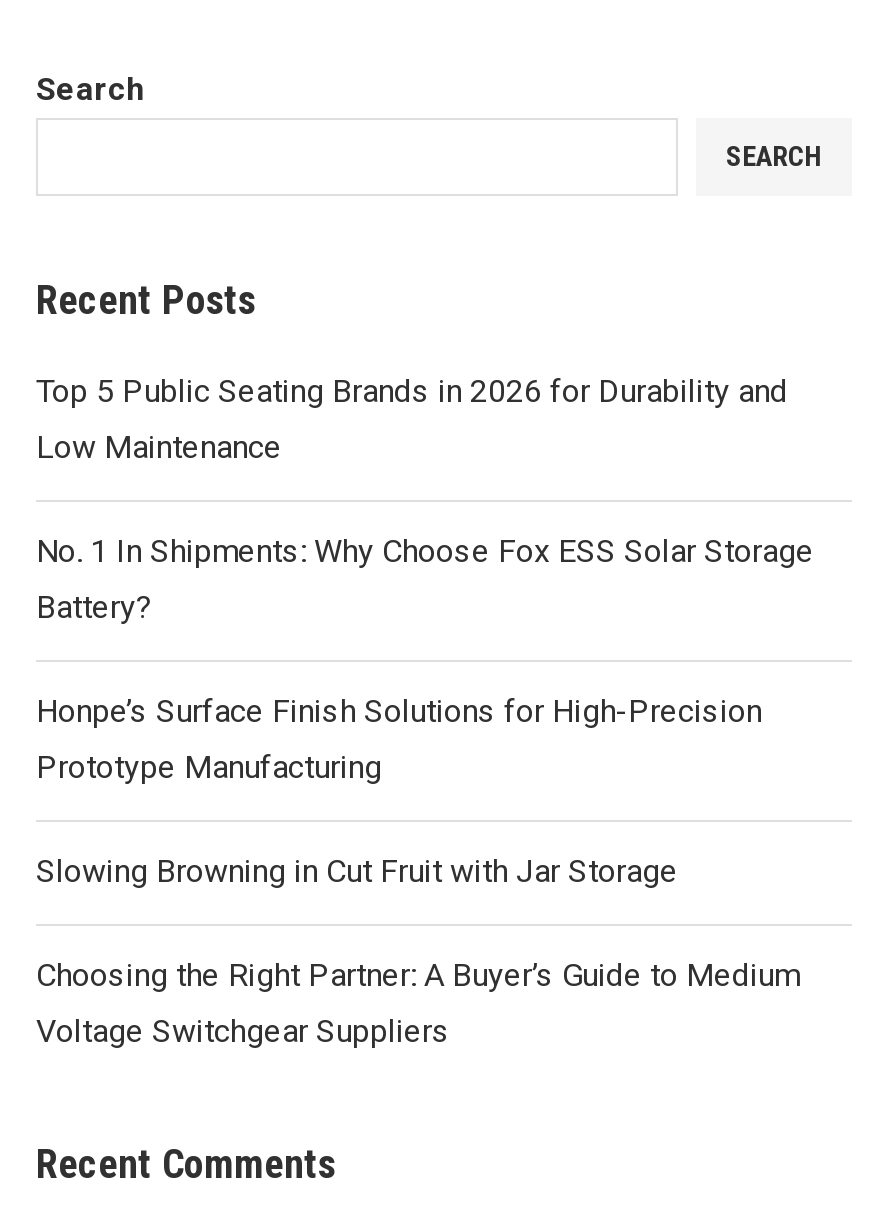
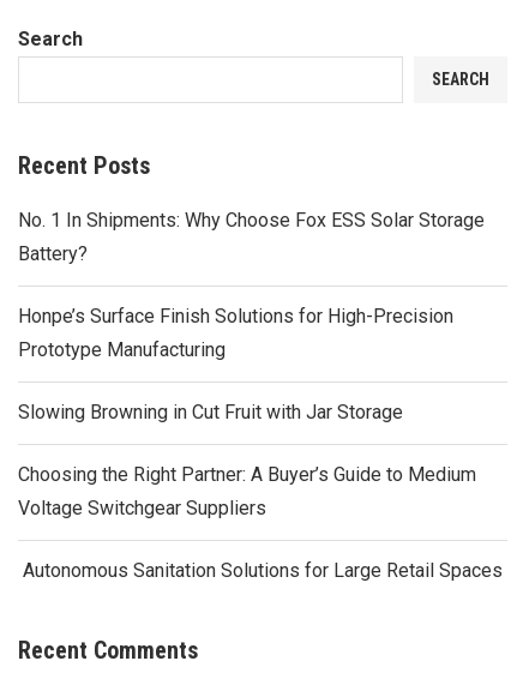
- Top 5 Public Seating Brands in 2026 for Durability and
- Low Maintenance

moved up: No. 1 In Shipments: Why Choose Fox ESS Solar Storage | Battery? | Honpe’s Surface Finish Solutions for High-Precision | Prototype Manufacturing | Slowing Browning in Cut Fruit with Jar Storage | Choosing the Right Partner: A Buyer’s Guide to Medium | Voltage Switchgear Suppliers

+ Autonomous Sanitation Solutions for Large Retail Spaces
